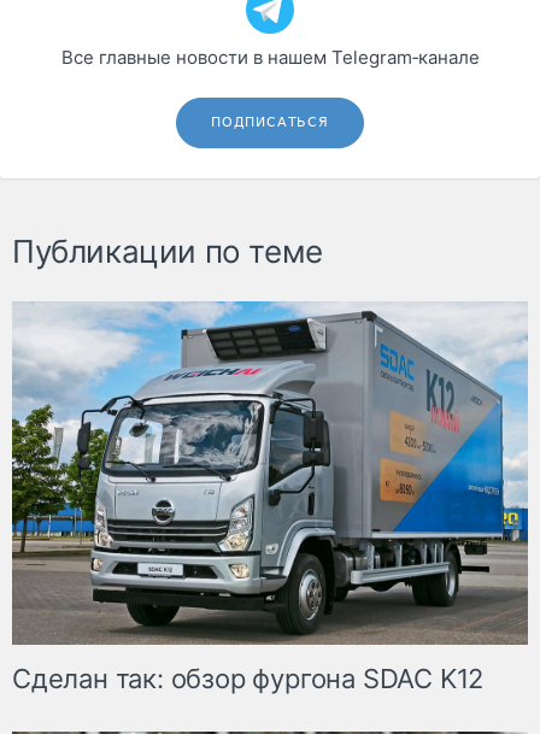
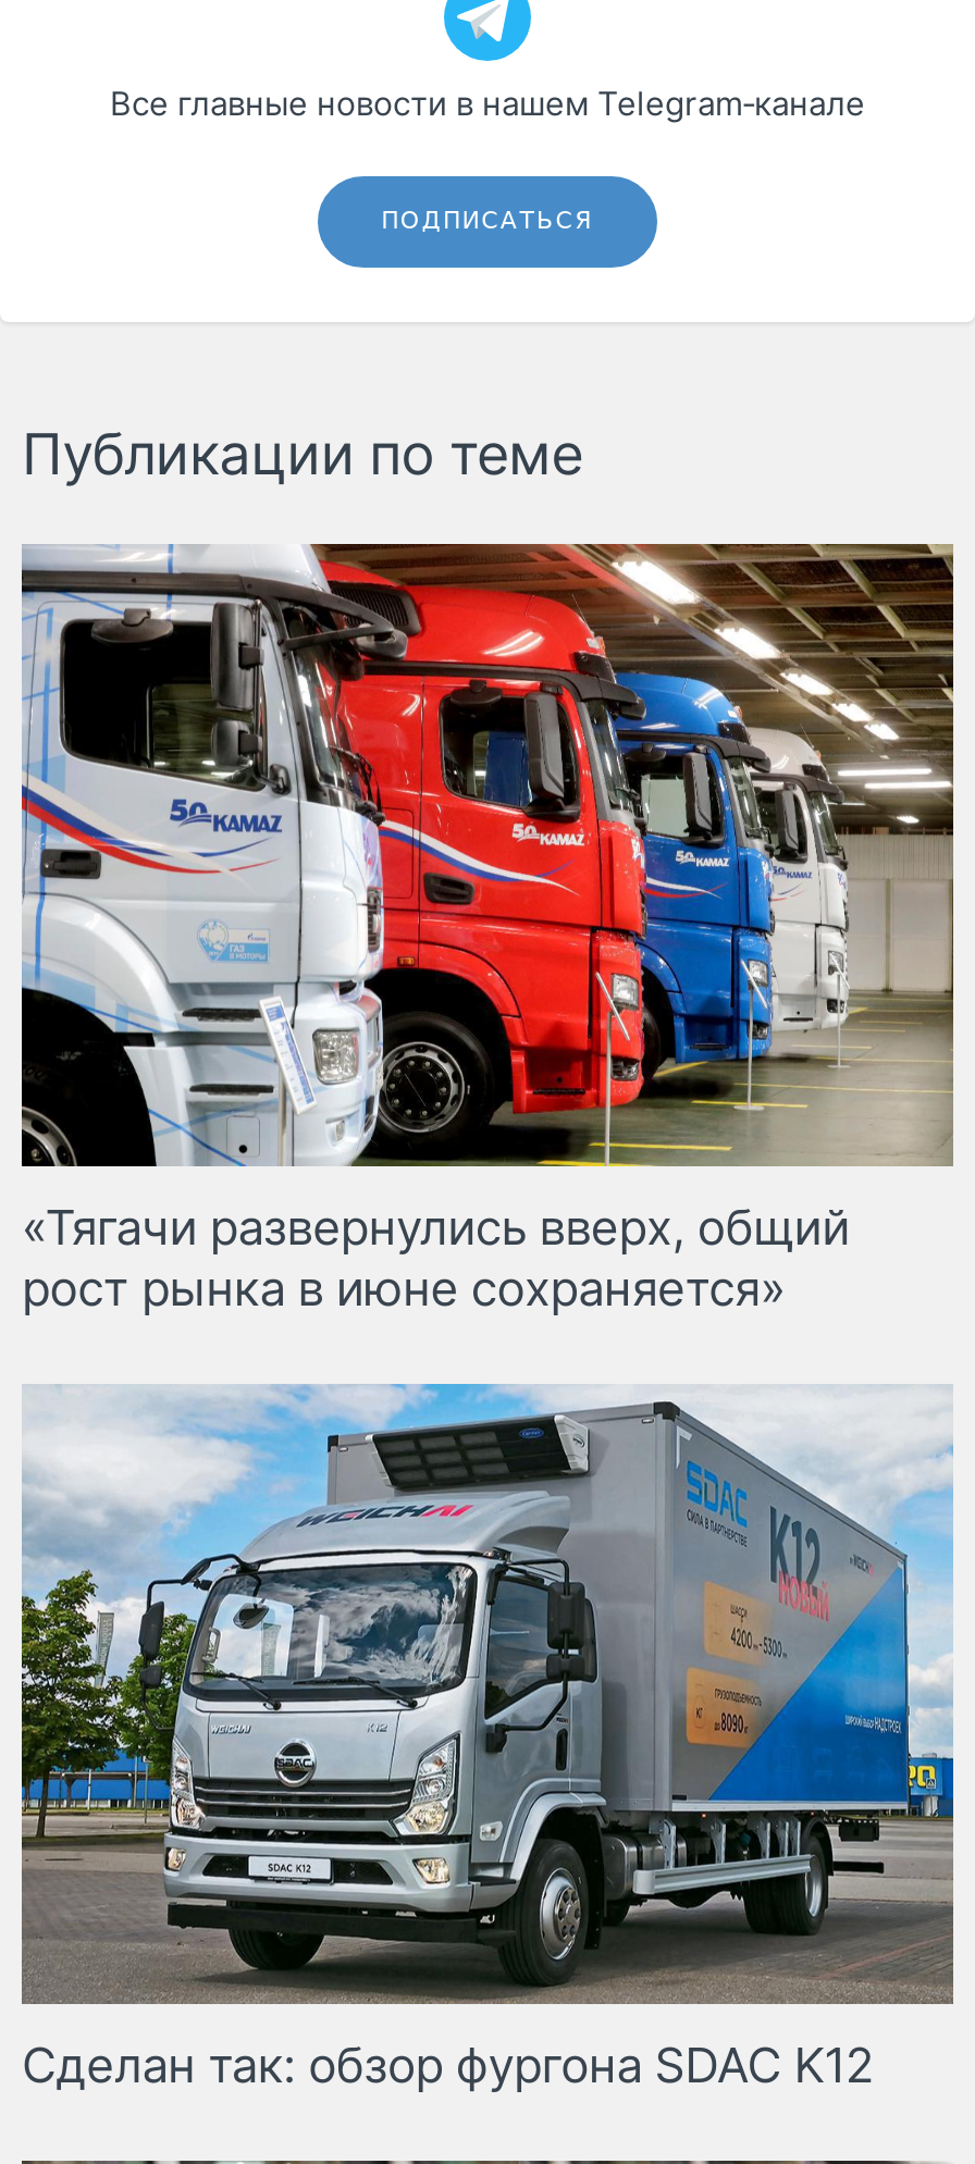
+ [image]
+ «Тягачи развернулись вверх, общий
+ рост рынка в июне сохраняется»
